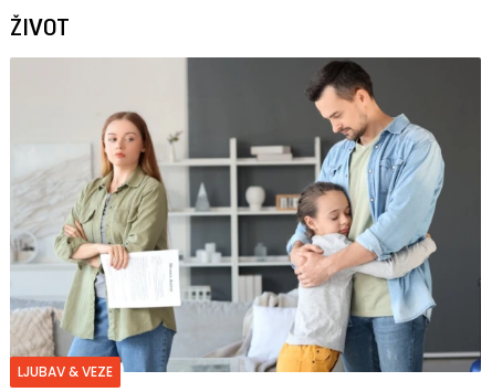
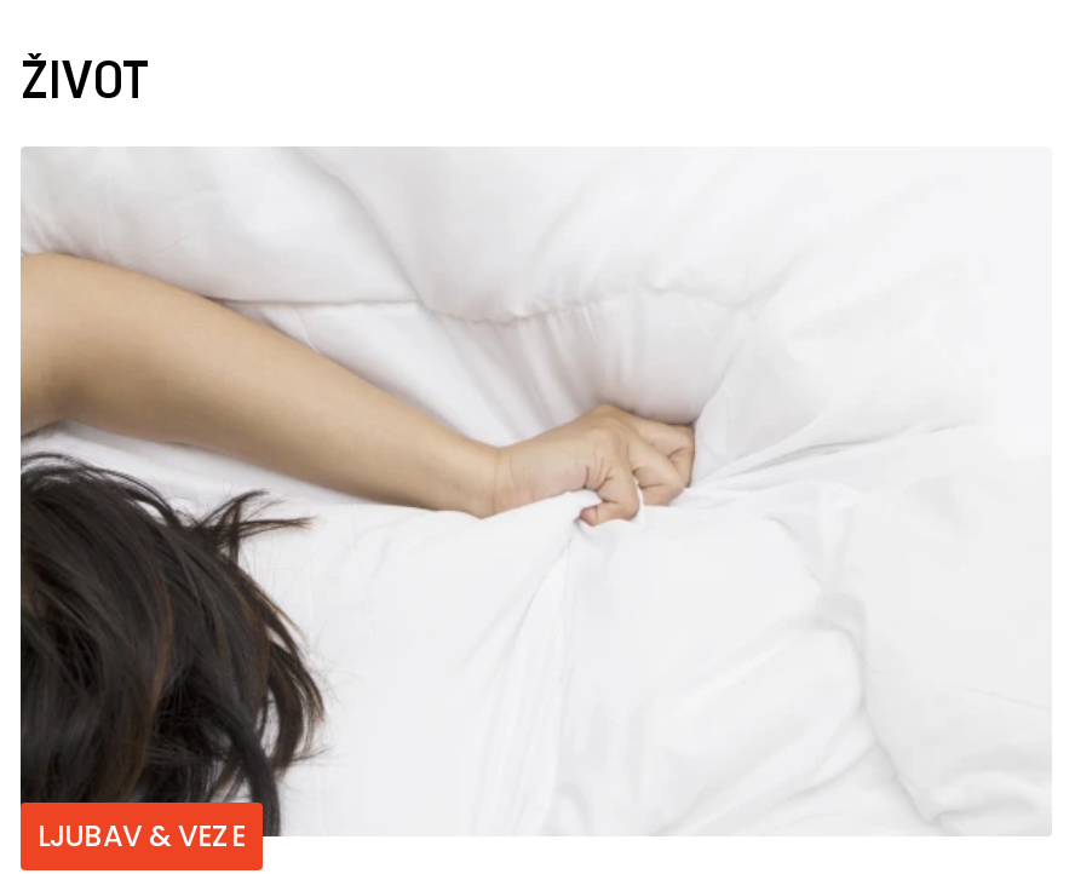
- [image]
+ [image]
